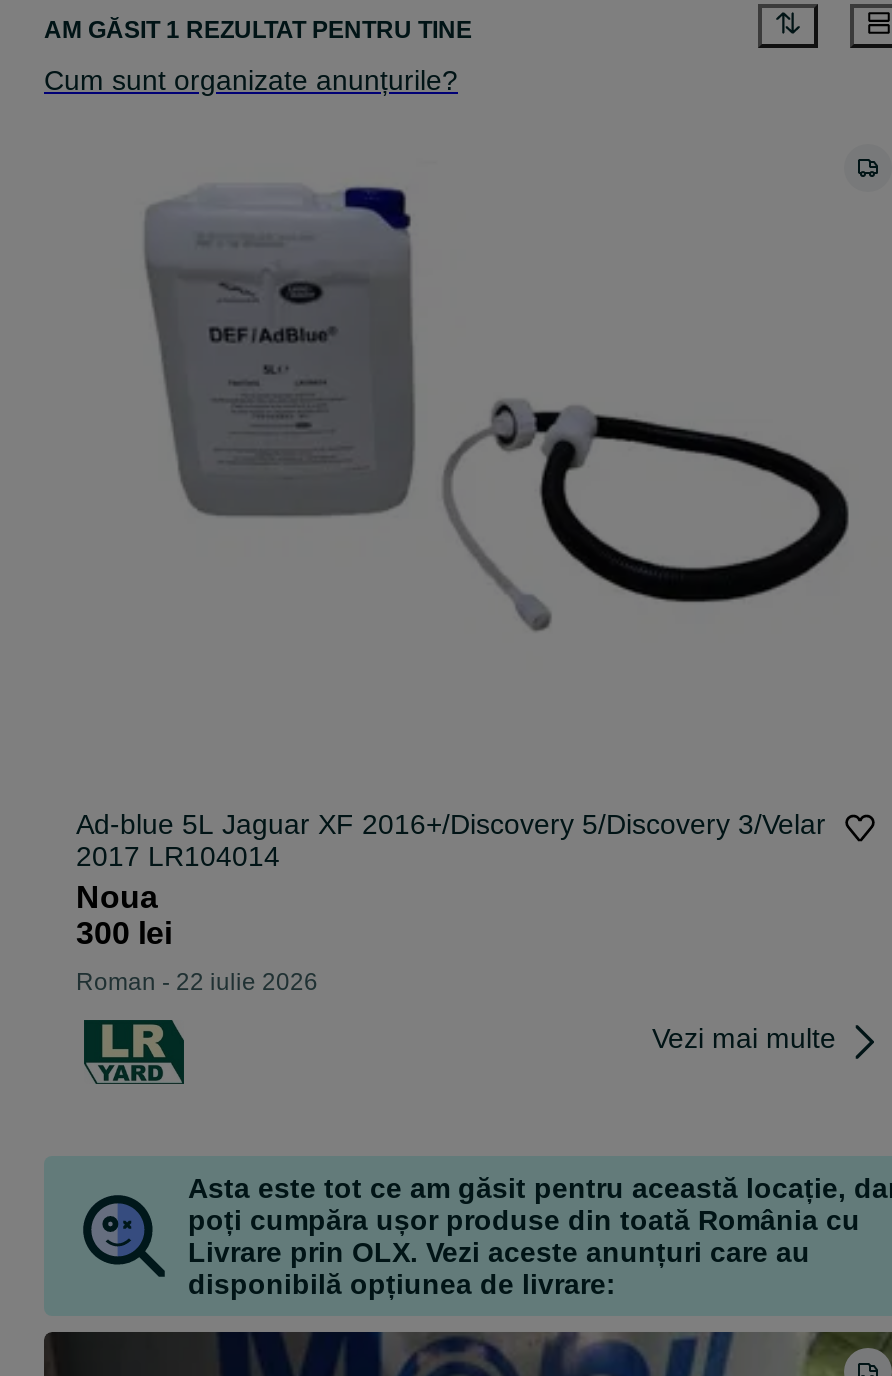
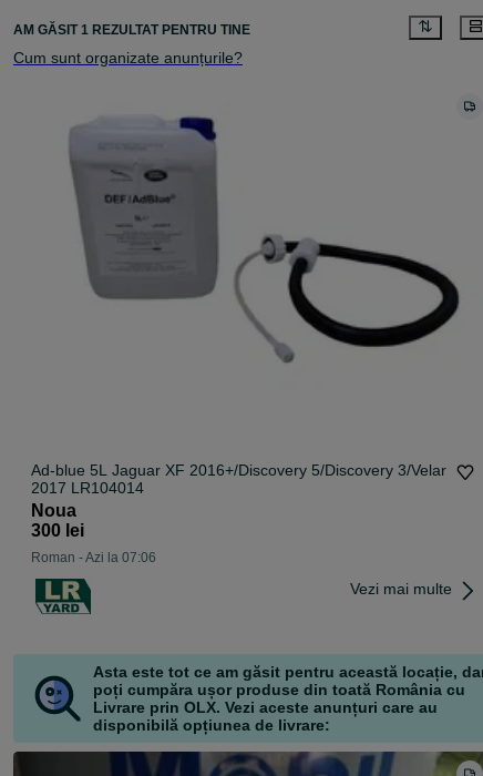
- Roman - 22 iulie 2026
+ Roman - Azi la 07:06
